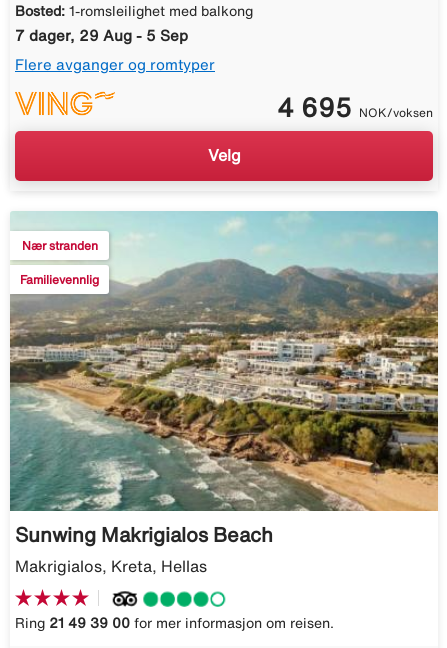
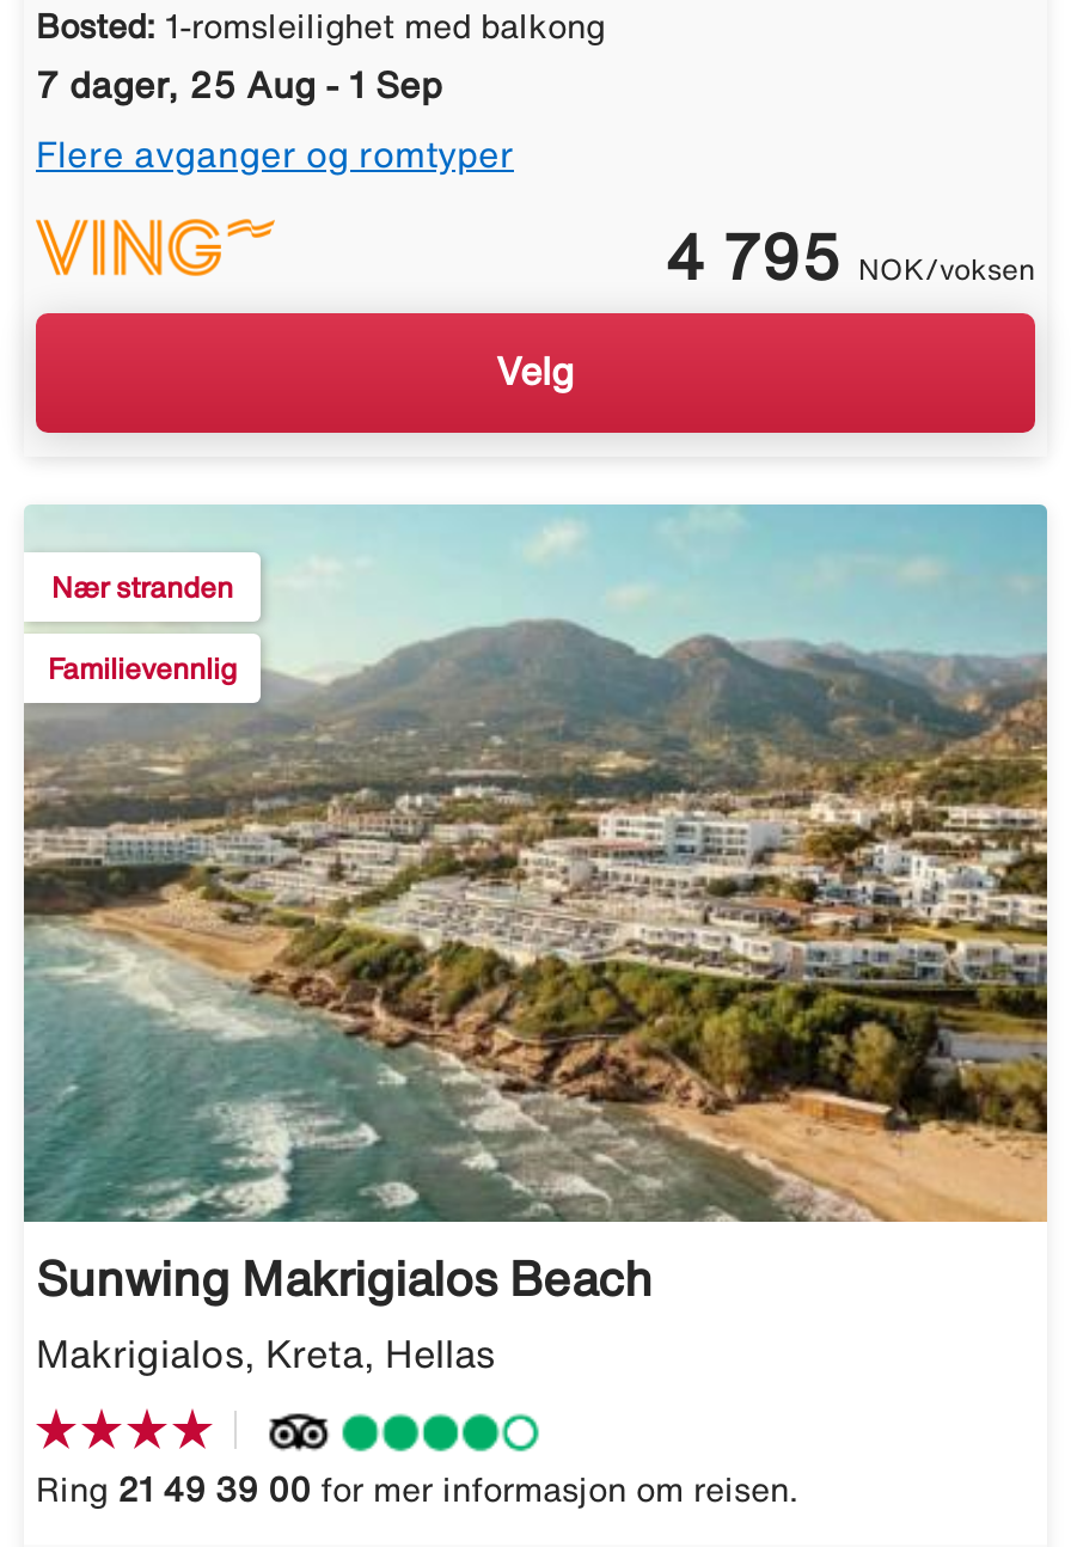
- 7 dager, 29 Aug - 5 Sep
+ 7 dager, 25 Aug - 1 Sep

- 4 695 NOK/voksen
+ 4 795 NOK/voksen
